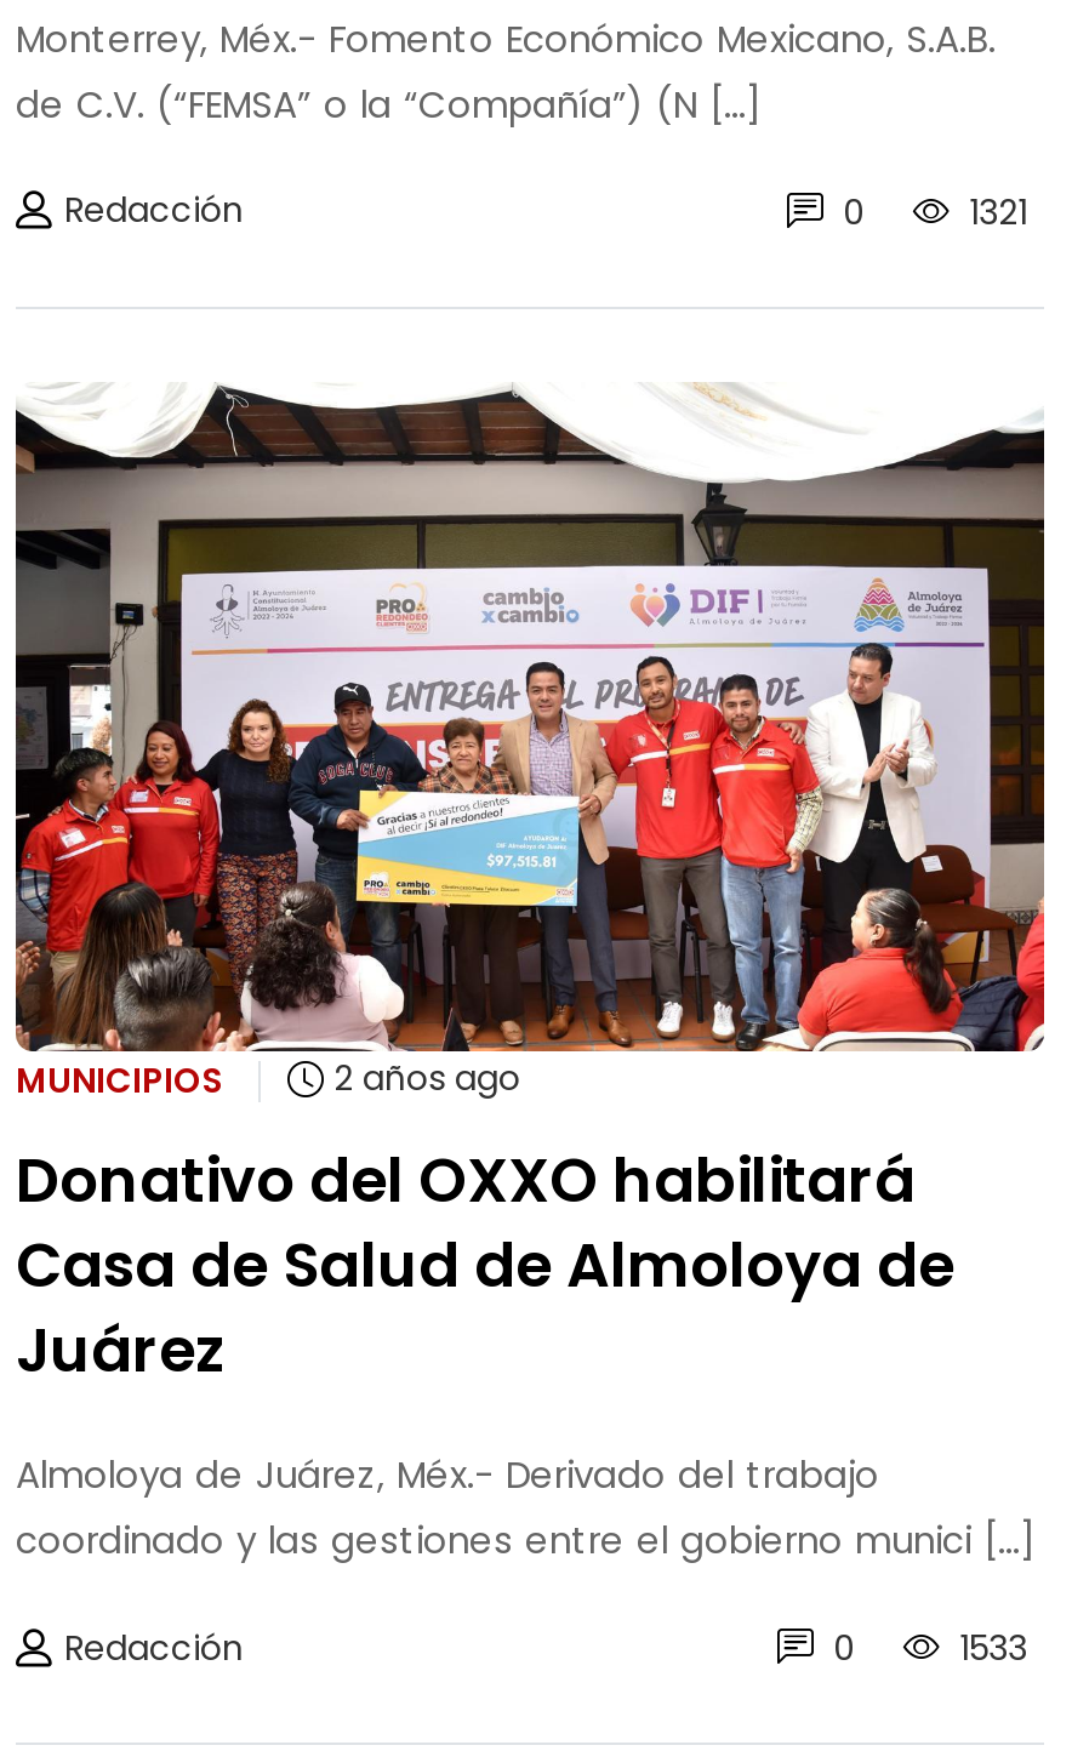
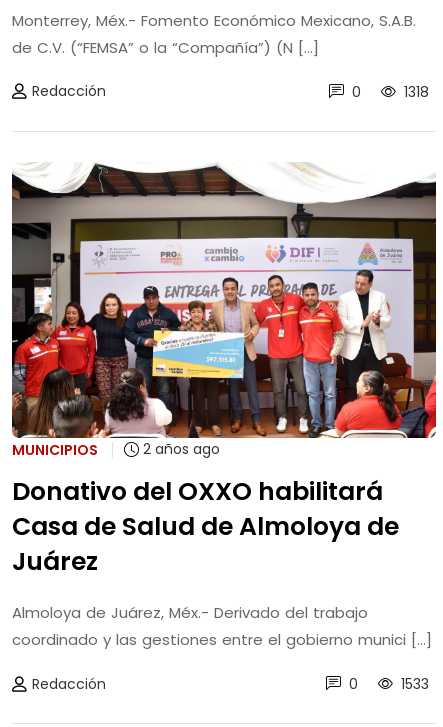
- 0 1321
+ 0 1318
